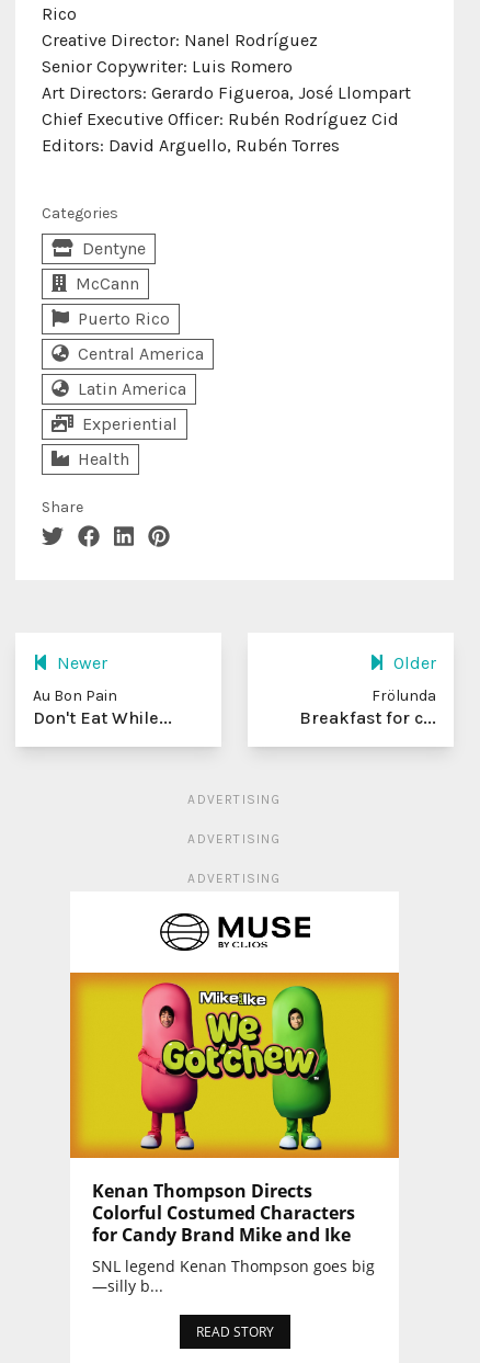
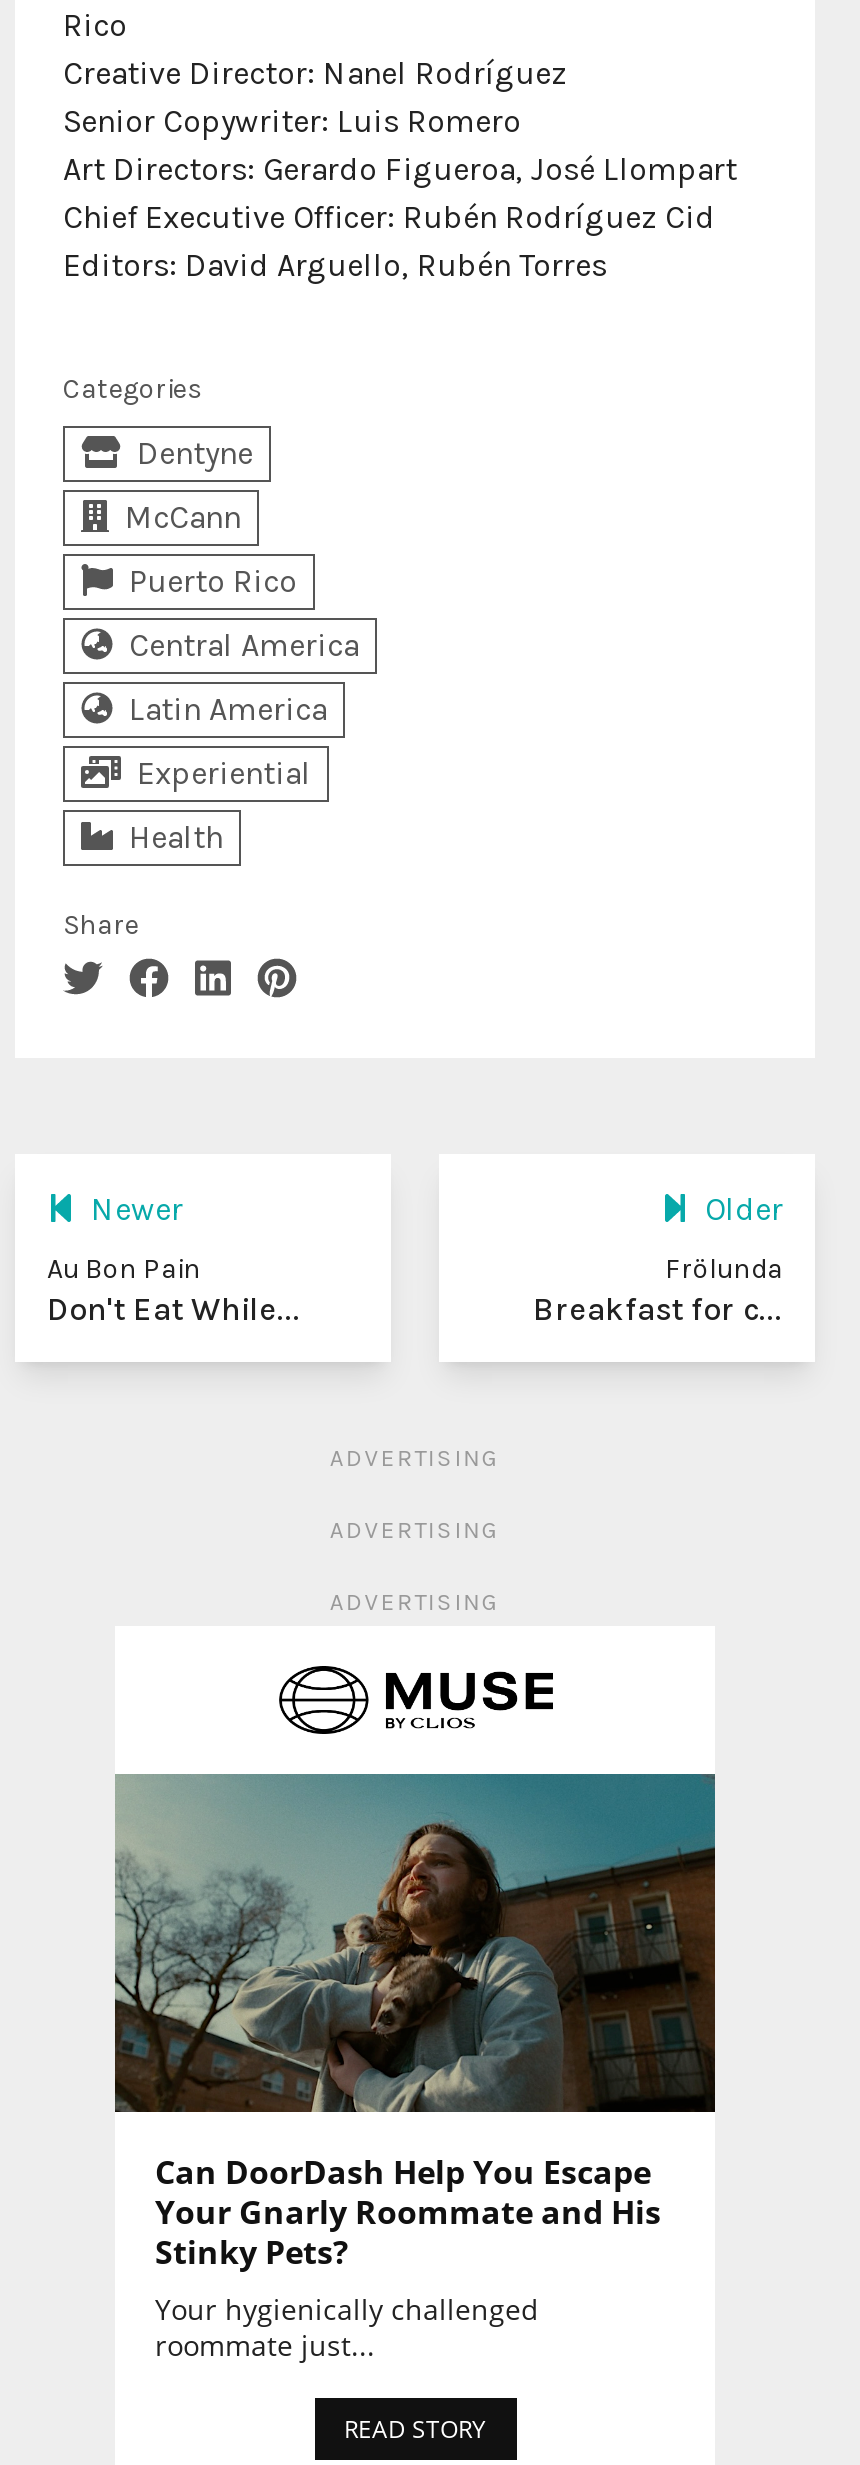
- [image]
- Kenan Thompson Directs
- Colorful Costumed Characters
- for Candy Brand Mike and Ike
- SNL legend Kenan Thompson goes big
- —silly b...
+ [image]
+ Can DoorDash Help You Escape
+ Your Gnarly Roommate and His
+ Stinky Pets?
+ Your hygienically challenged
+ roommate just...
